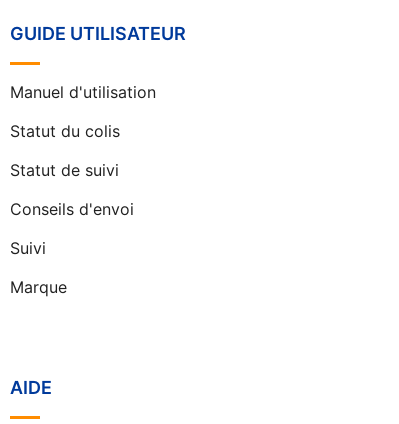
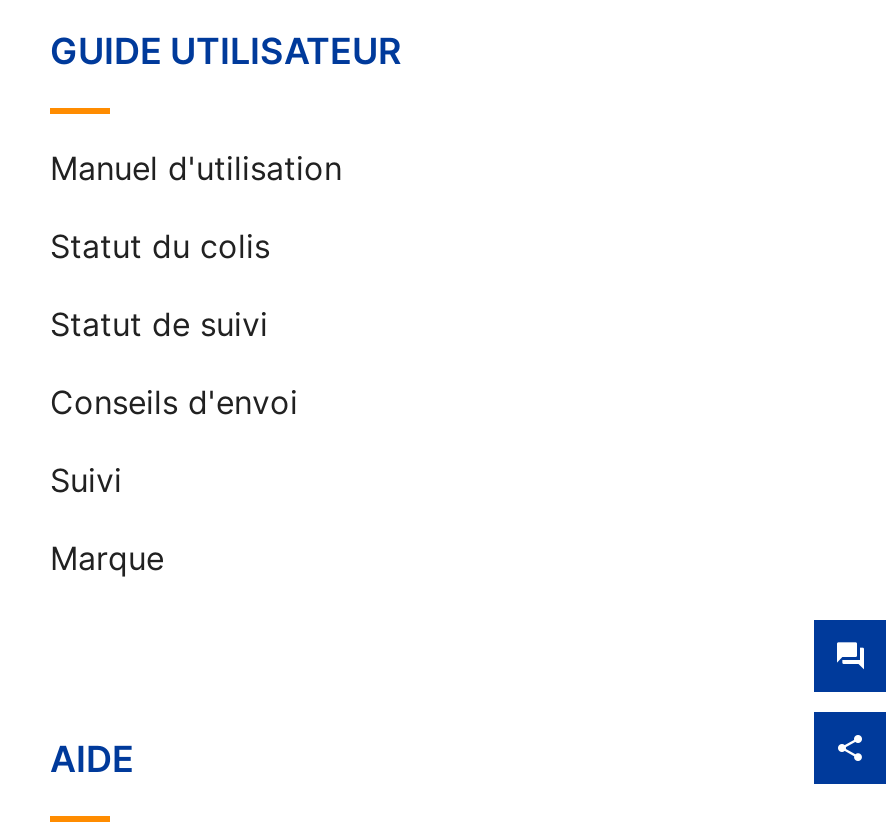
+ [image]

+ [image]
